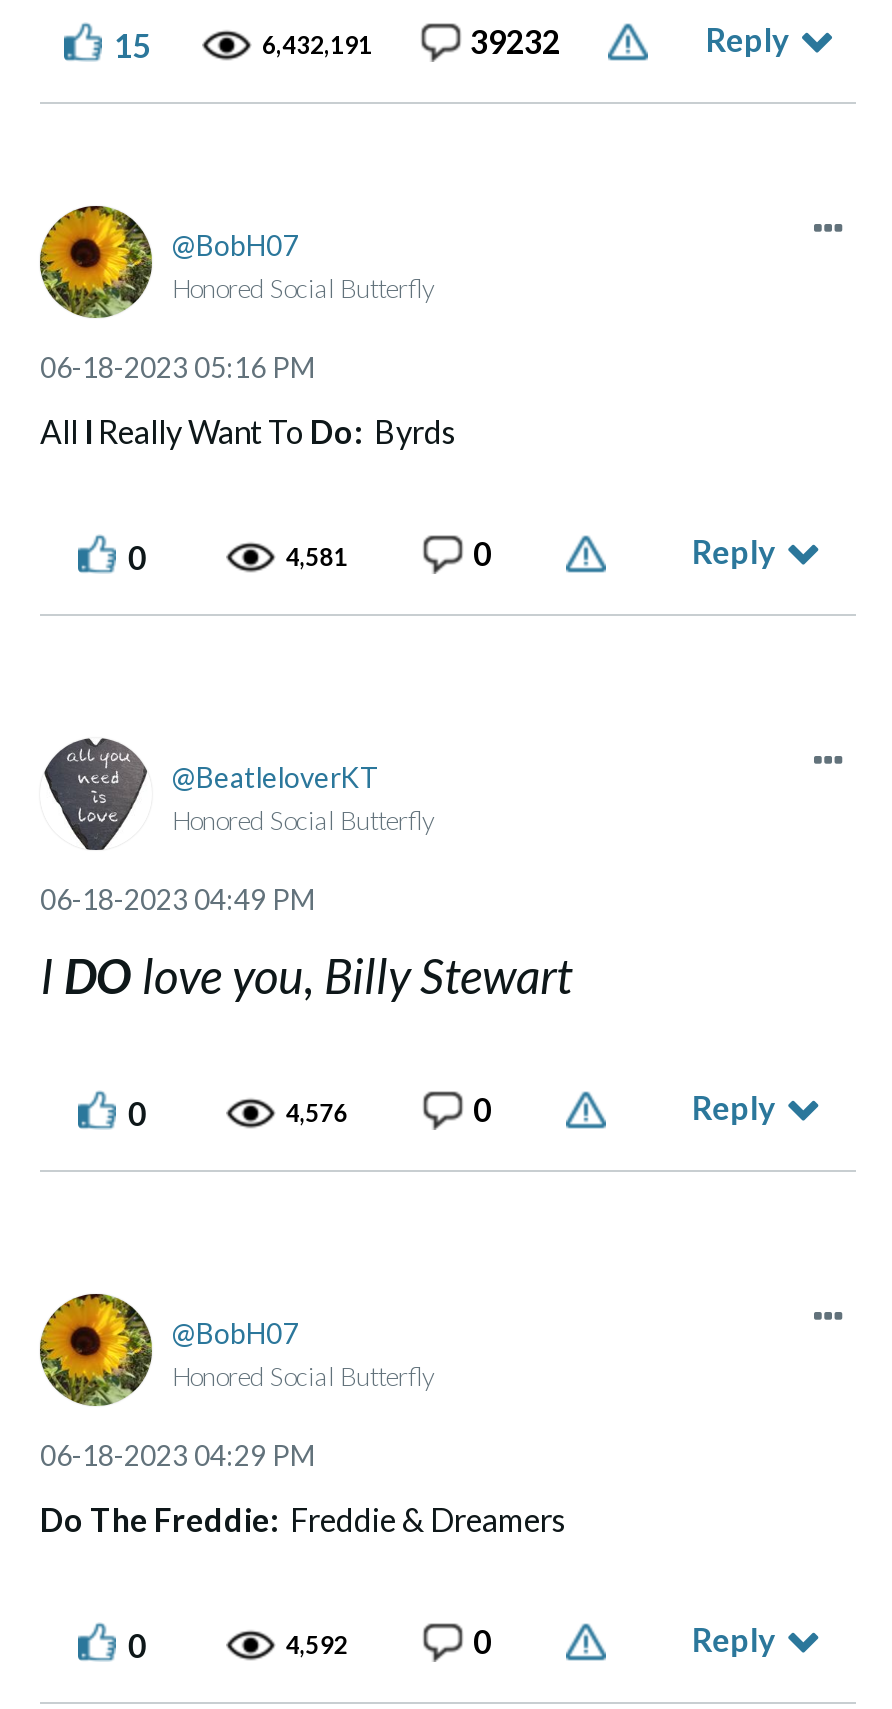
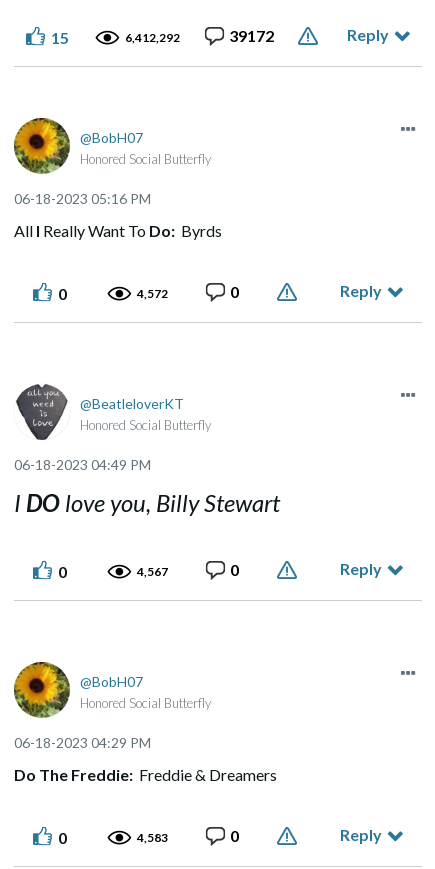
- 6,432,191
+ 6,412,292

- 39232
+ 39172

- 4,581
+ 4,572

- 4,576
+ 4,567

- 4,592
+ 4,583
